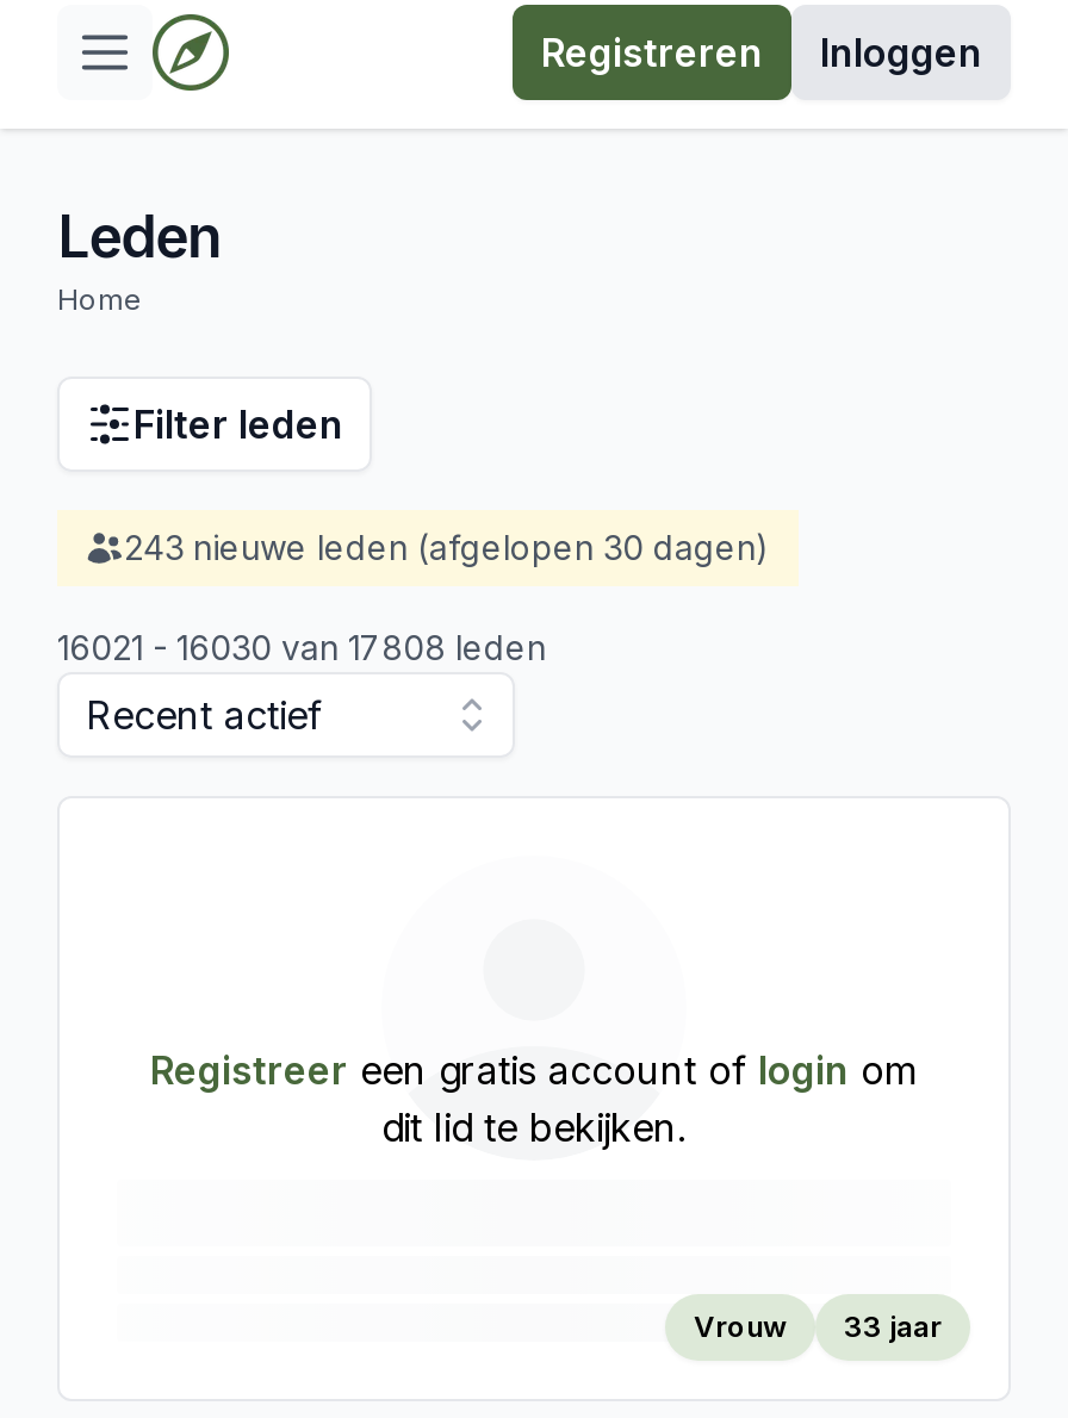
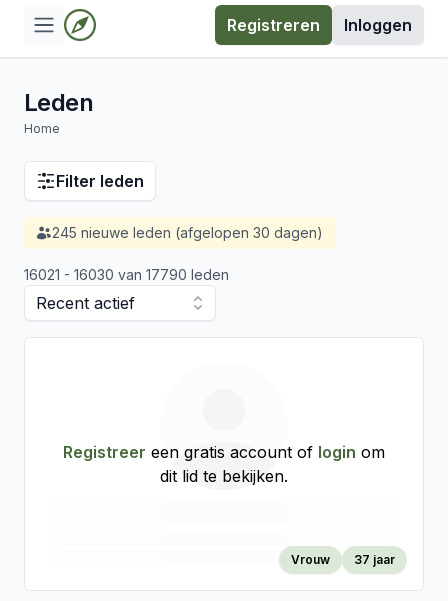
- 243 nieuwe leden (afgelopen 30 dagen)
+ 245 nieuwe leden (afgelopen 30 dagen)

- 16021 - 16030 van 17808 leden
+ 16021 - 16030 van 17790 leden

- Vrouw 33 jaar
+ Vrouw 37 jaar
